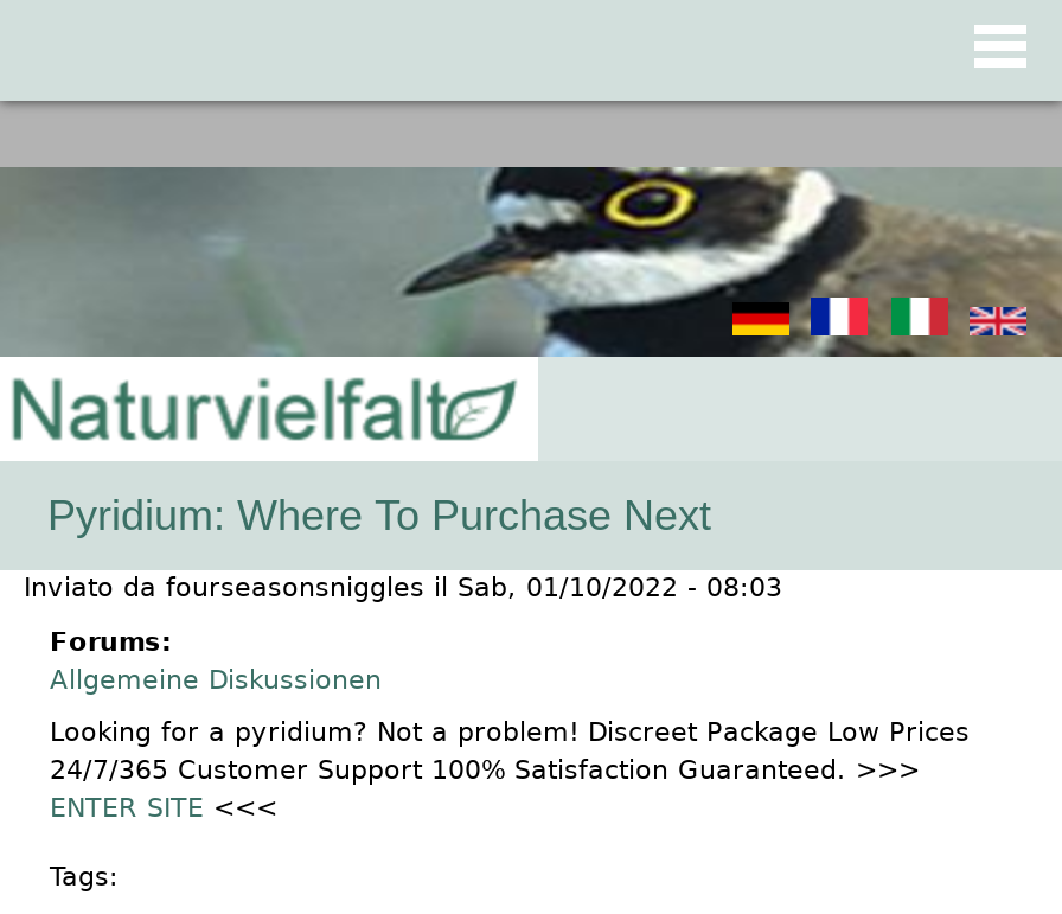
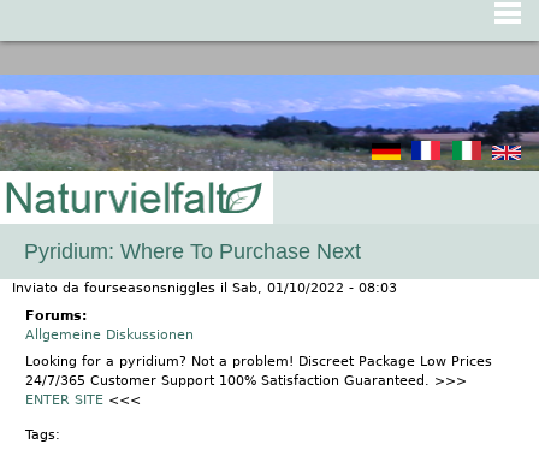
- [image]
+ [image]
